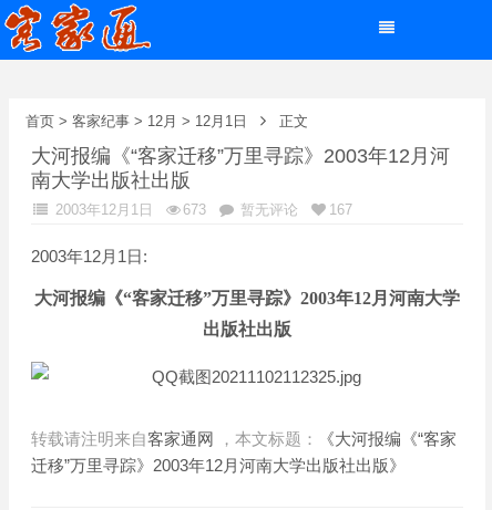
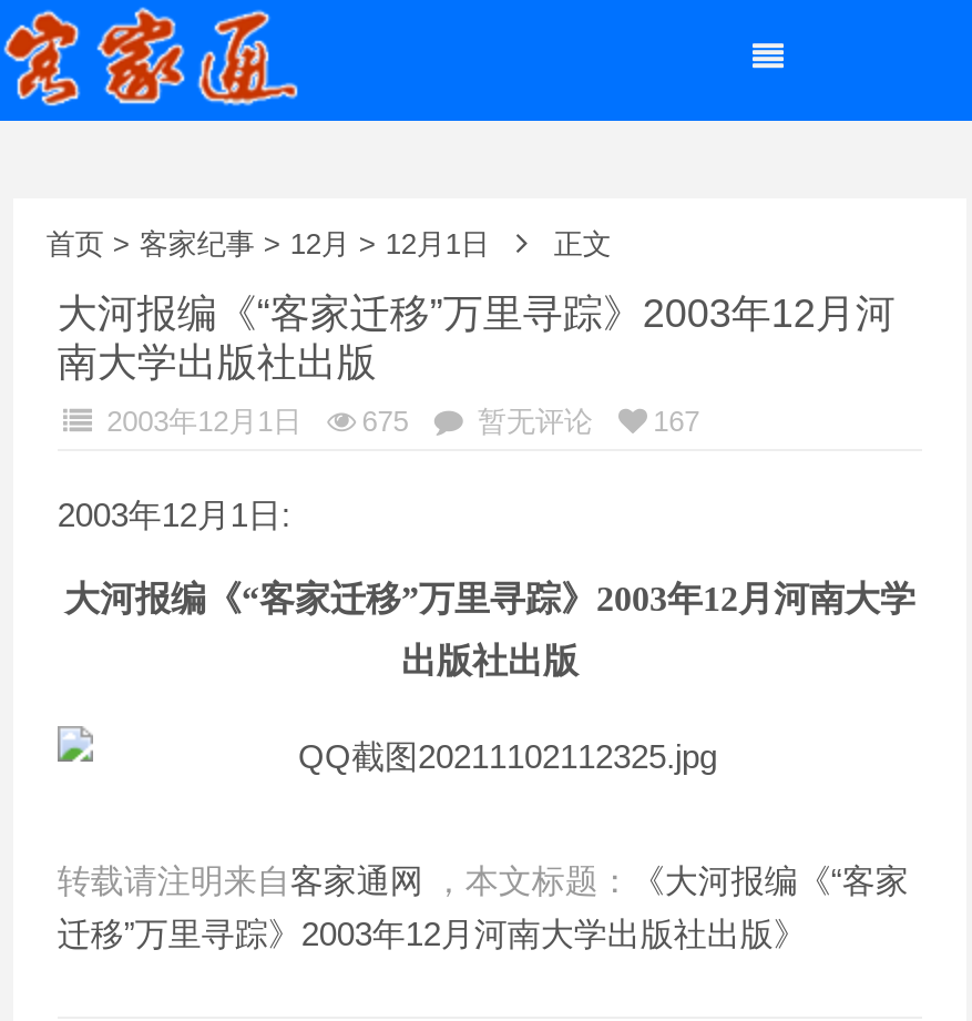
- 2003年12月1日 673 暂无评论 167
+ 2003年12月1日 675 暂无评论 167
